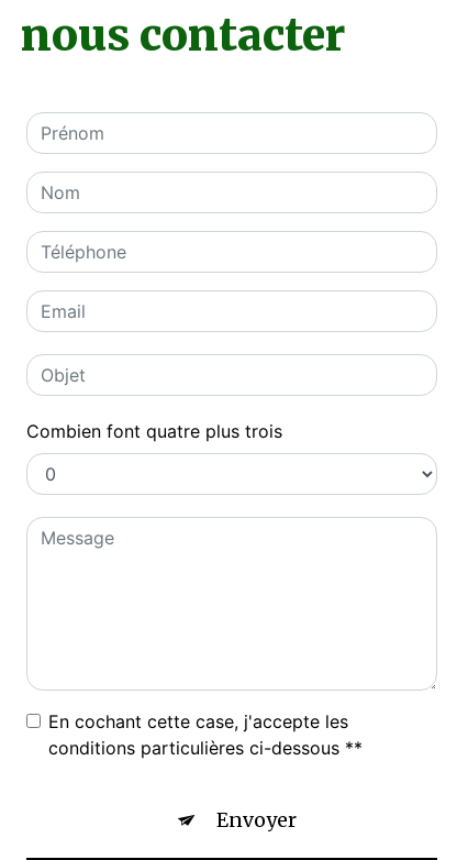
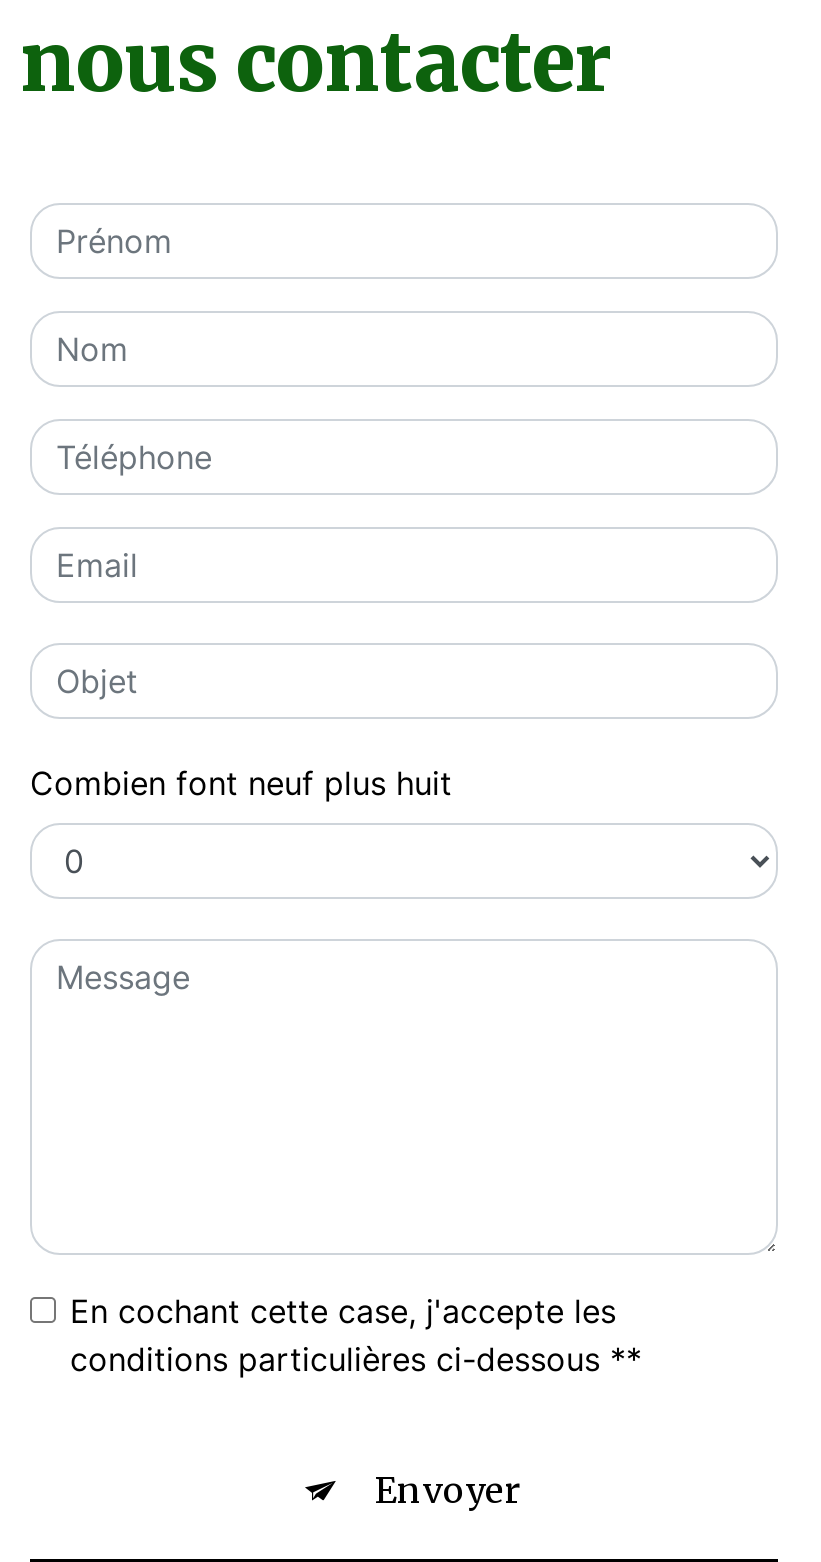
- Combien font quatre plus trois
+ Combien font neuf plus huit
